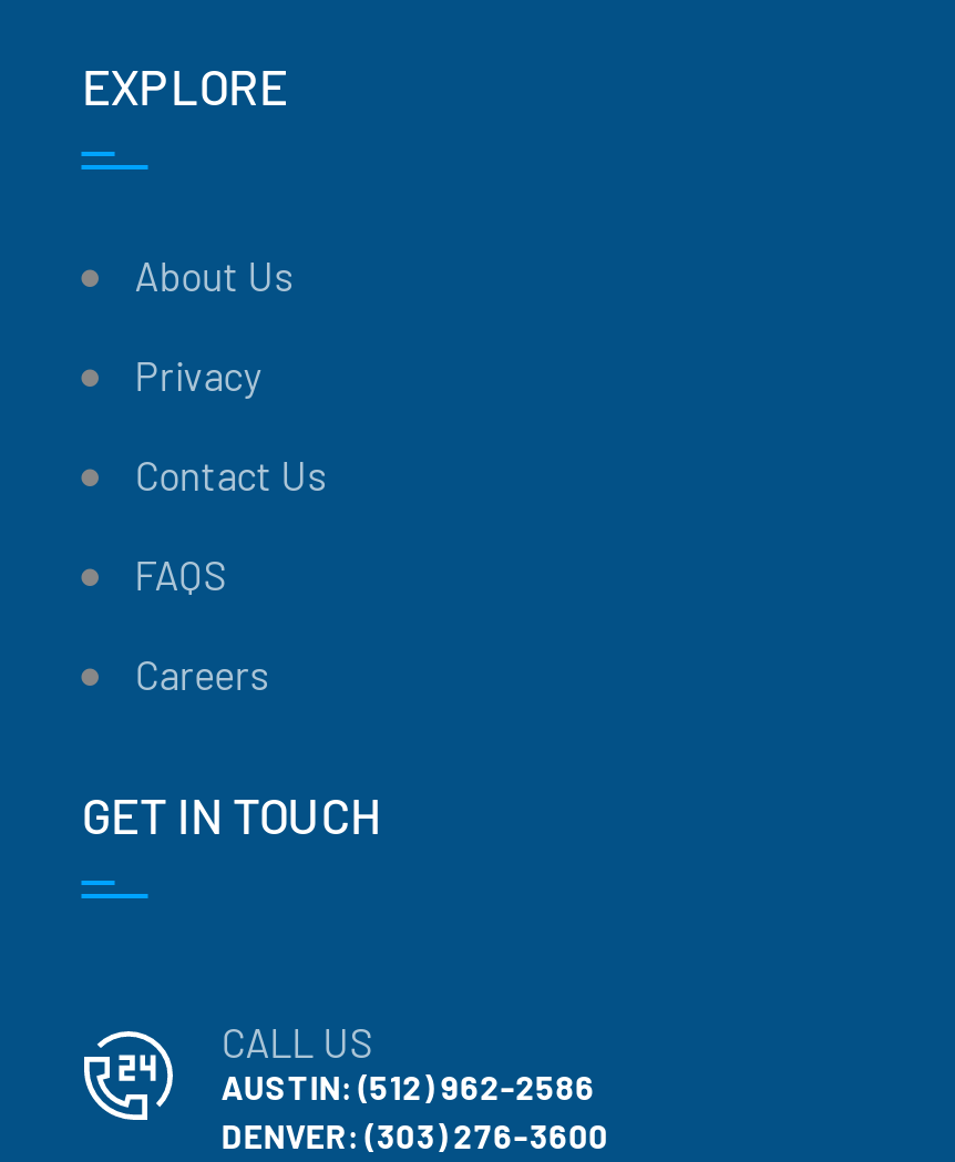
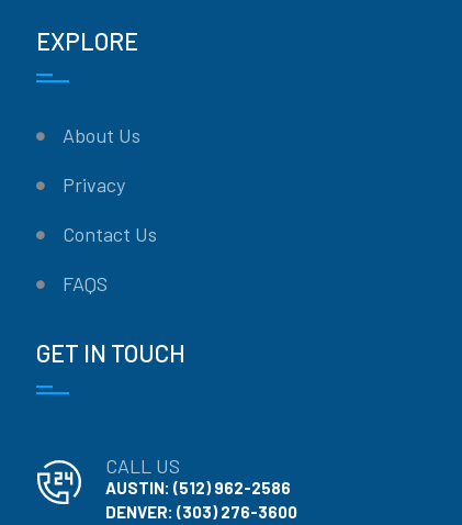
- Careers
